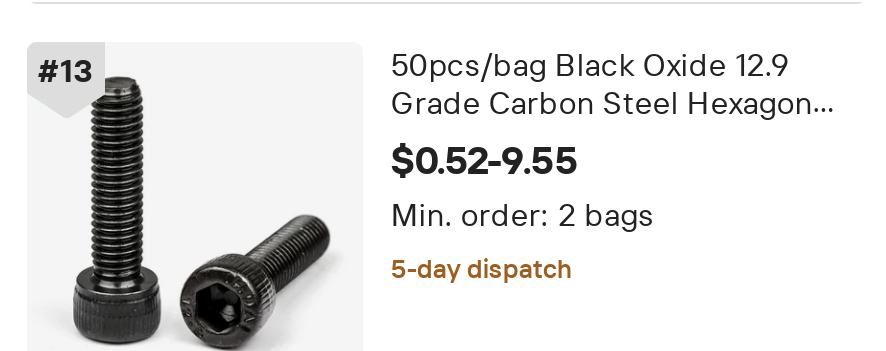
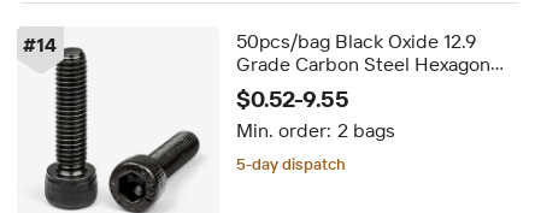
- #13
+ #14
